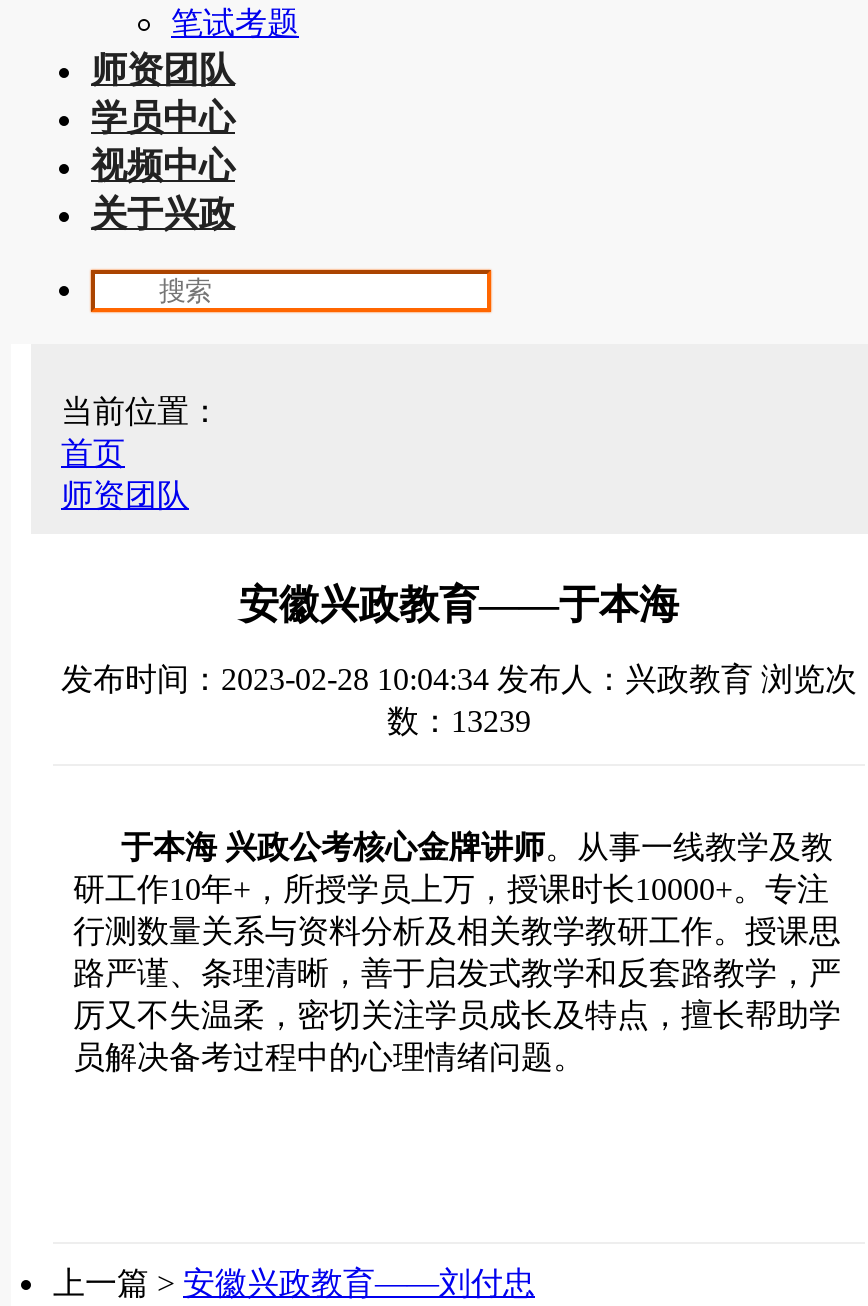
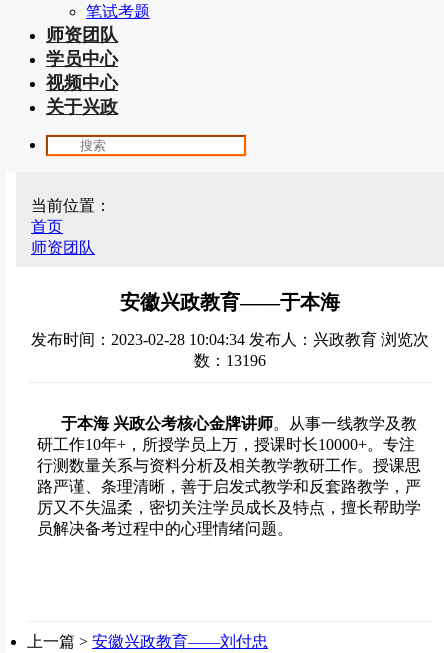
- 数：13239
+ 数：13196
